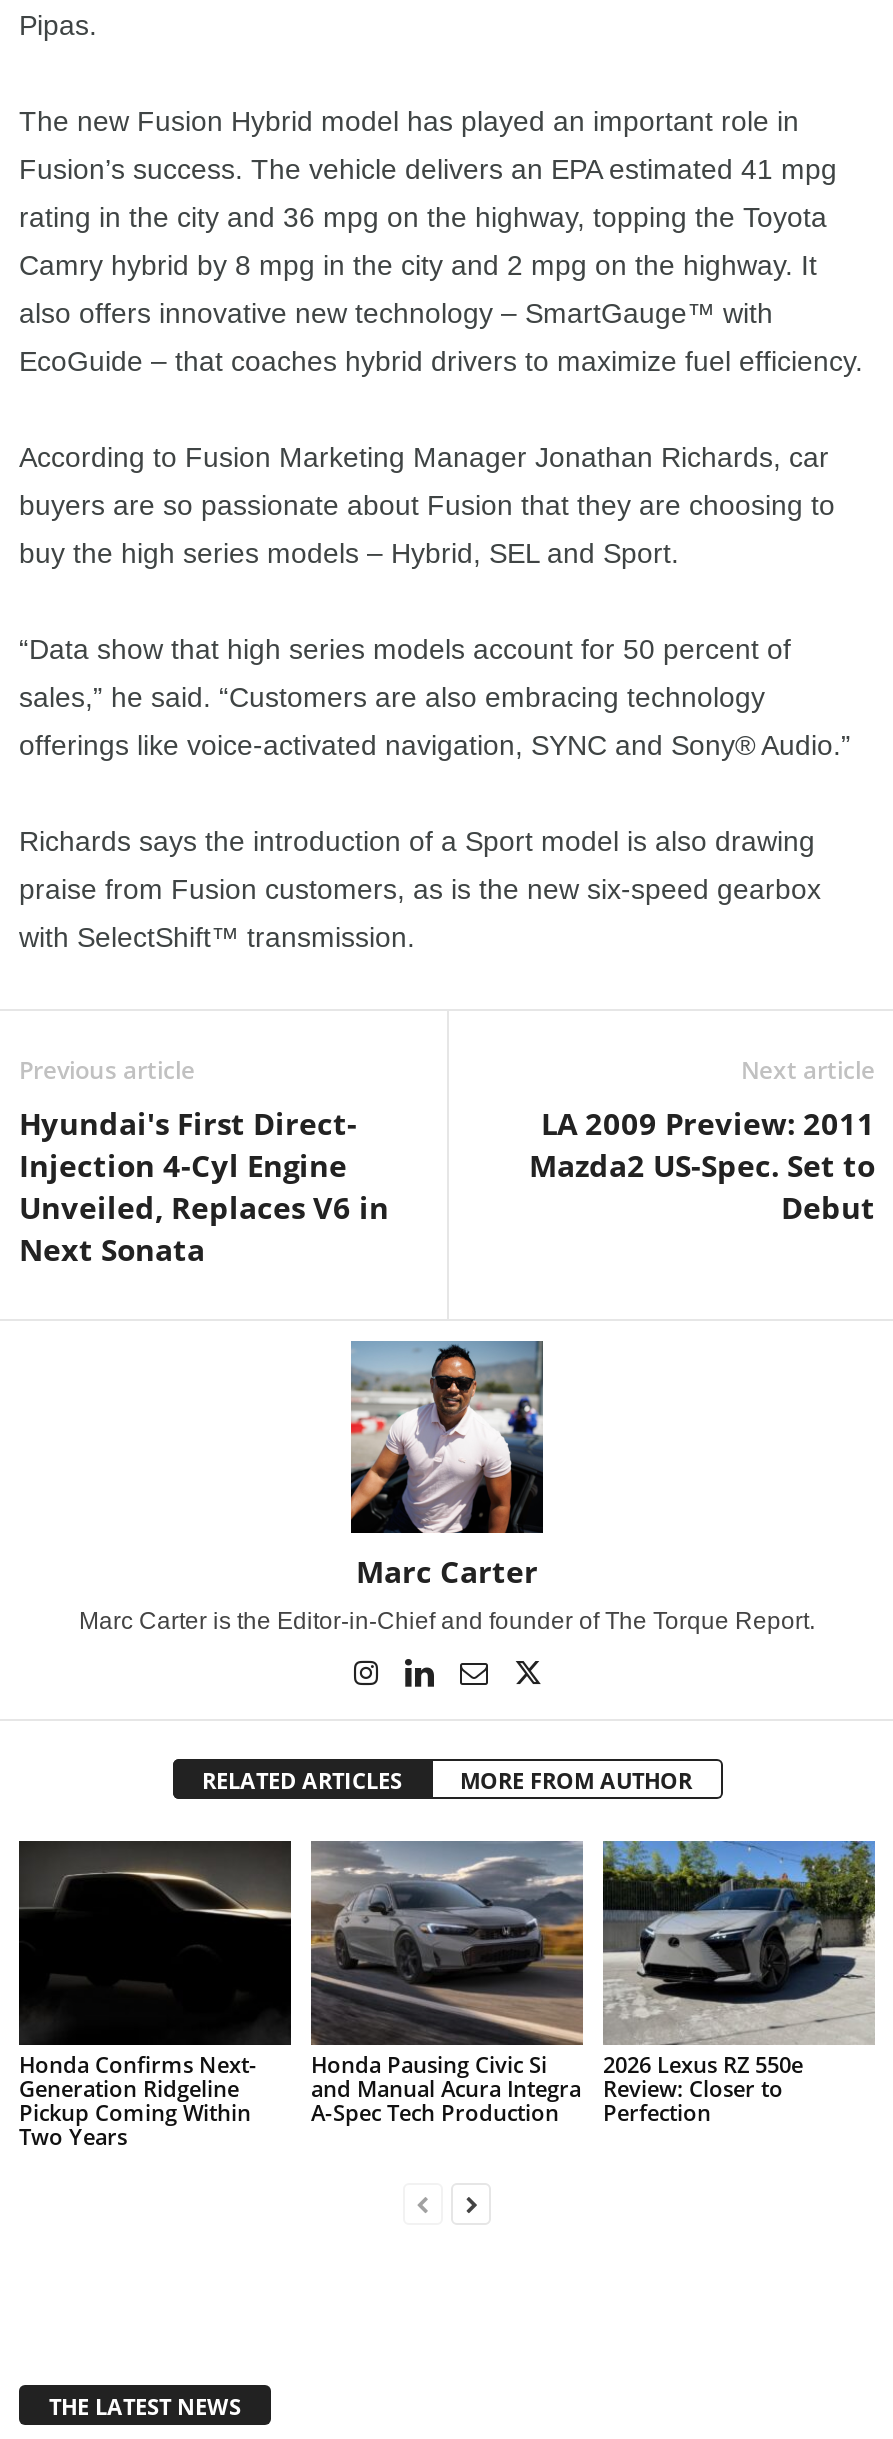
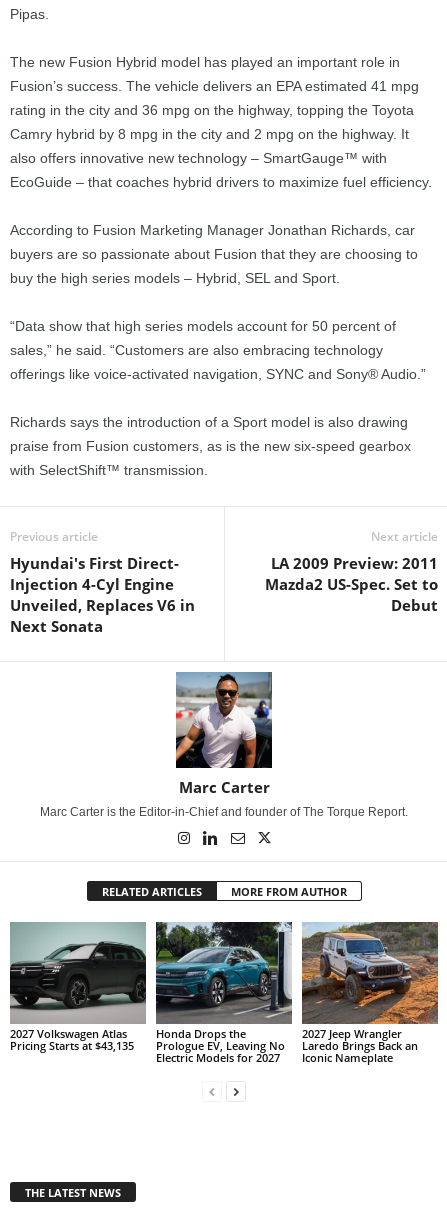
- [image]
- Honda Confirms Next-
- Generation Ridgeline
- Pickup Coming Within
- Two Years
+ [image]
+ 2027 Volkswagen Atlas
+ Pricing Starts at $43,135

- [image]
- Honda Pausing Civic Si
- and Manual Acura Integra
- A-Spec Tech Production
+ [image]
+ Honda Drops the
+ Prologue EV, Leaving No
+ Electric Models for 2027

- [image]
- 2026 Lexus RZ 550e
- Review: Closer to
- Perfection
+ [image]
+ 2027 Jeep Wrangler
+ Laredo Brings Back an
+ Iconic Nameplate
